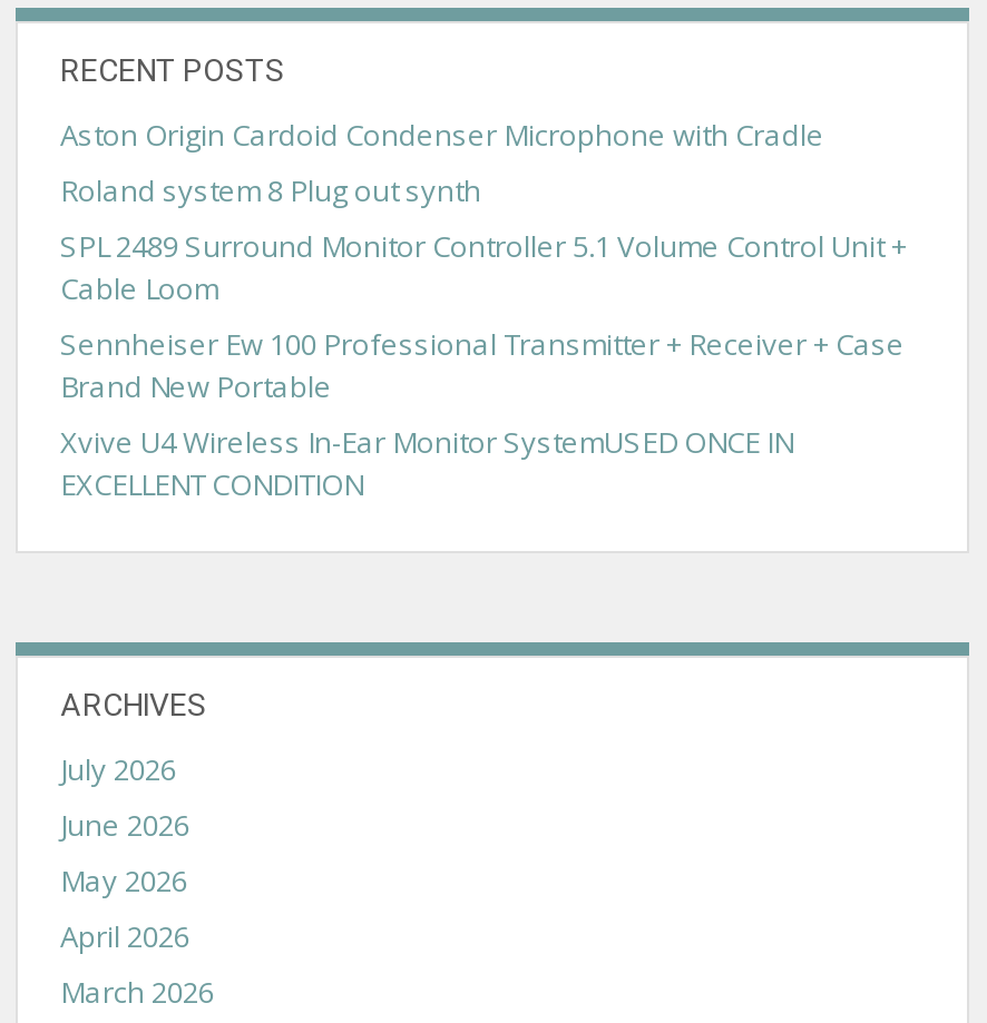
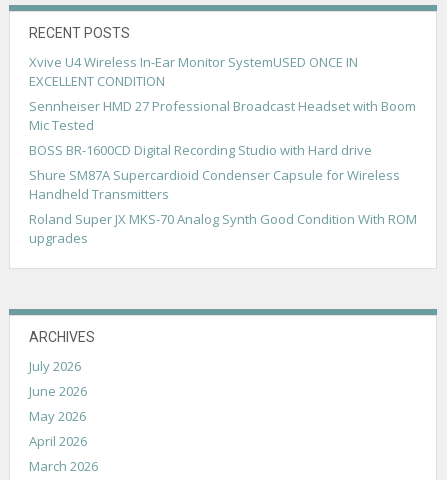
- Aston Origin Cardoid Condenser Microphone with Cradle
- Roland system 8 Plug out synth
- SPL 2489 Surround Monitor Controller 5.1 Volume Control Unit +
- Cable Loom
- Sennheiser Ew 100 Professional Transmitter + Receiver + Case
- Brand New Portable

moved up: Xvive U4 Wireless In-Ear Monitor SystemUSED ONCE IN | EXCELLENT CONDITION

+ Sennheiser HMD 27 Professional Broadcast Headset with Boom
+ Mic Tested
+ BOSS BR-1600CD Digital Recording Studio with Hard drive
+ Shure SM87A Supercardioid Condenser Capsule for Wireless
+ Handheld Transmitters
+ Roland Super JX MKS-70 Analog Synth Good Condition With ROM
+ upgrades
